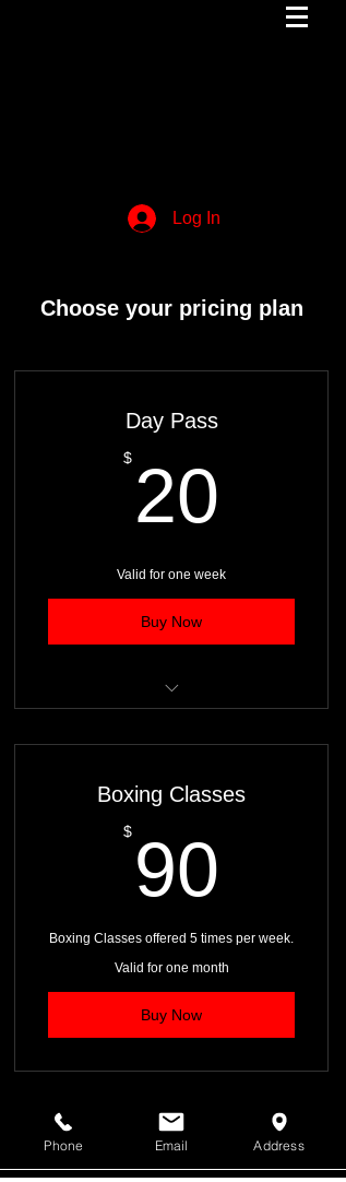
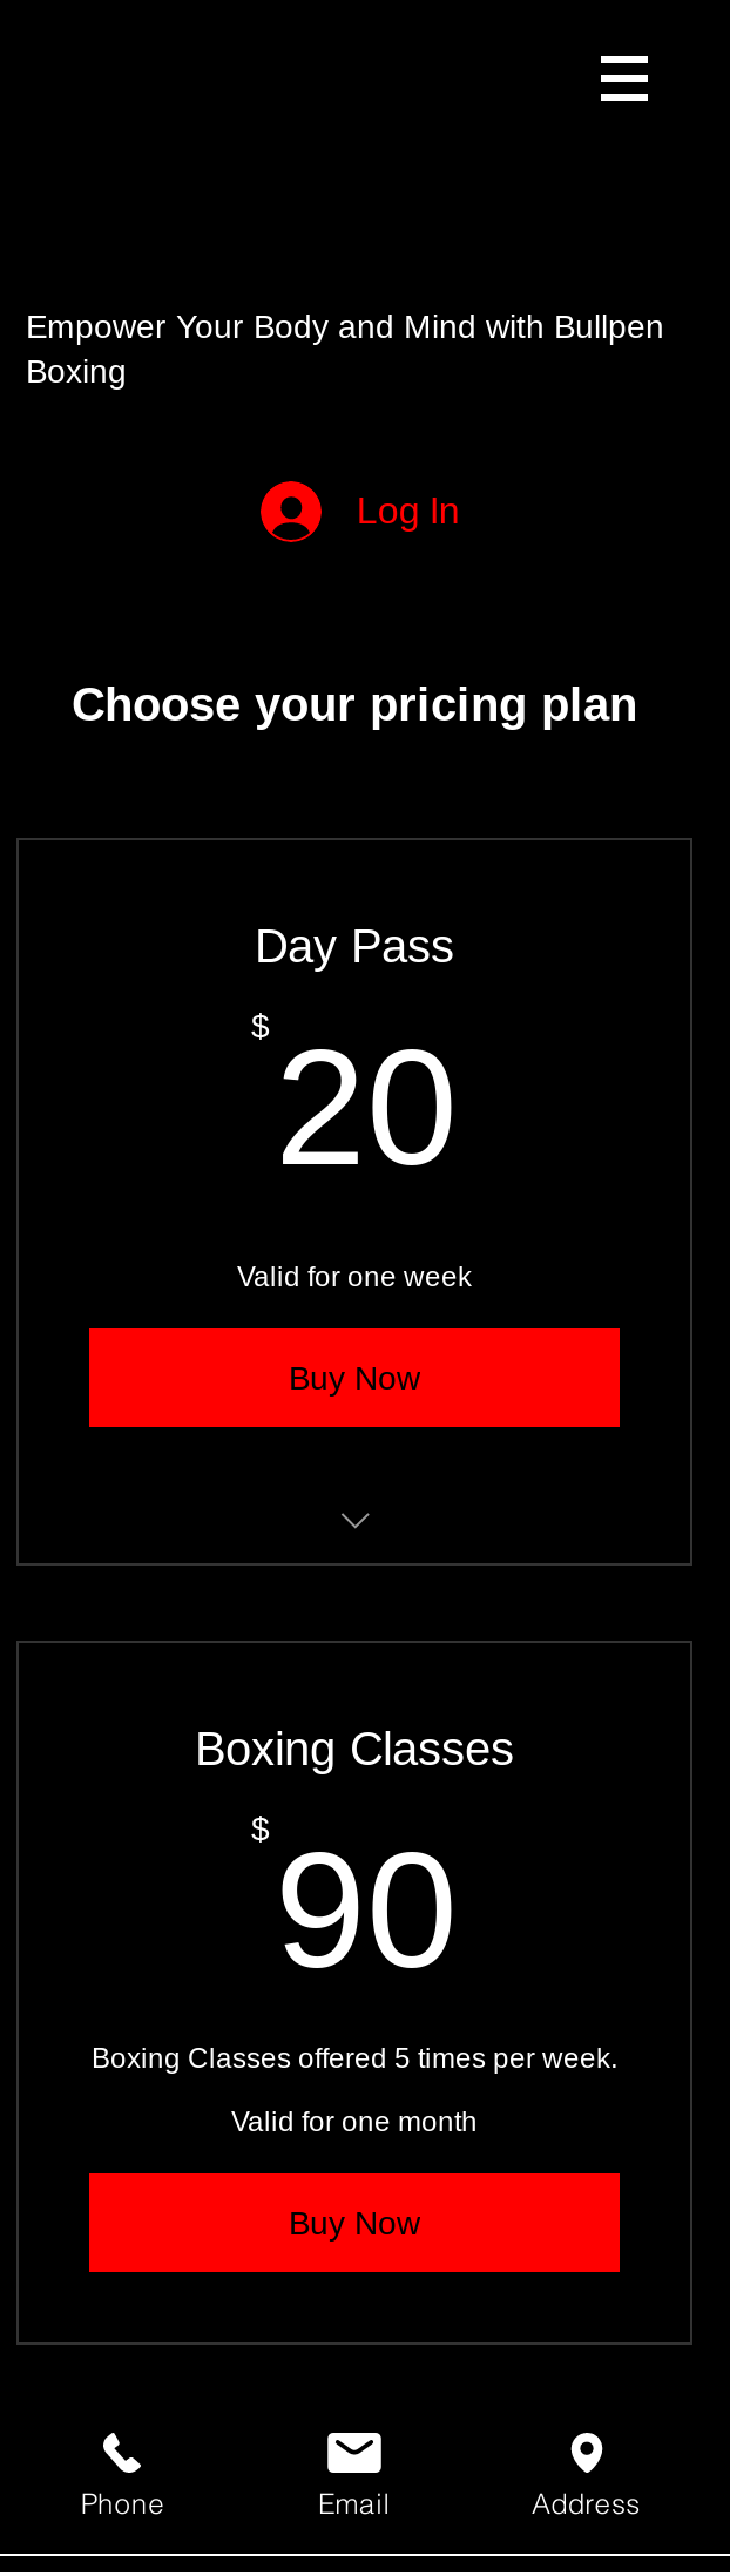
+ Empower Your Body and Mind with Bullpen
+ Boxing
